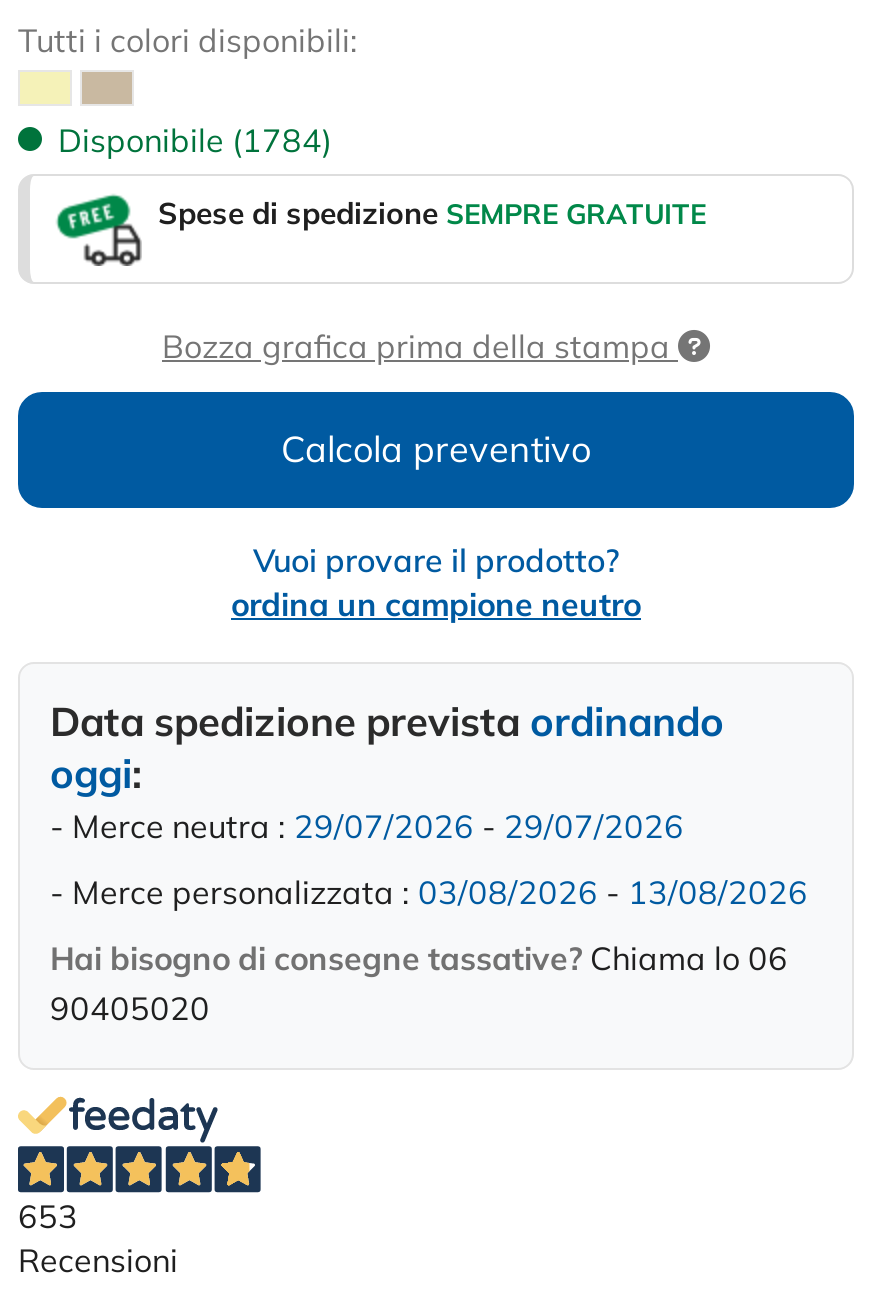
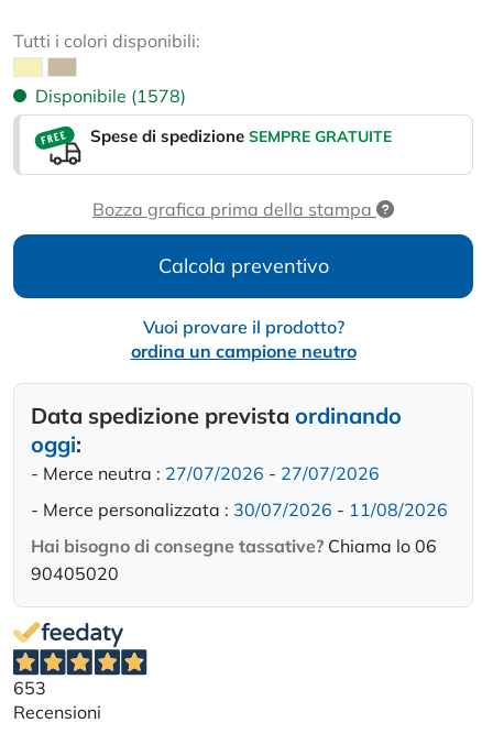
- Disponibile (1784)
+ Disponibile (1578)

- - Merce neutra : 29/07/2026 - 29/07/2026
+ - Merce neutra : 27/07/2026 - 27/07/2026

- - Merce personalizzata : 03/08/2026 - 13/08/2026
+ - Merce personalizzata : 30/07/2026 - 11/08/2026
